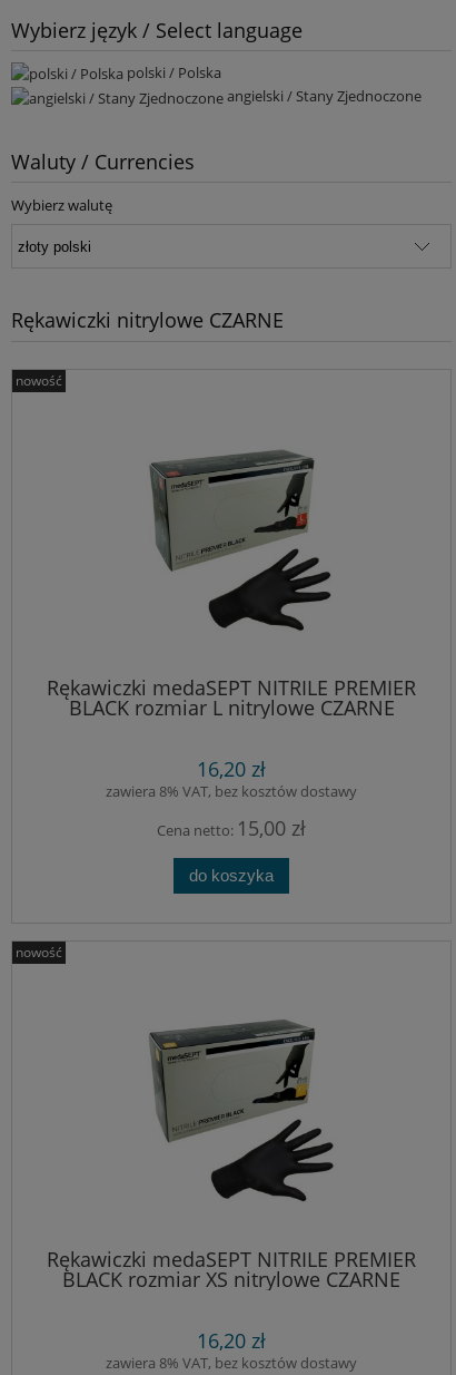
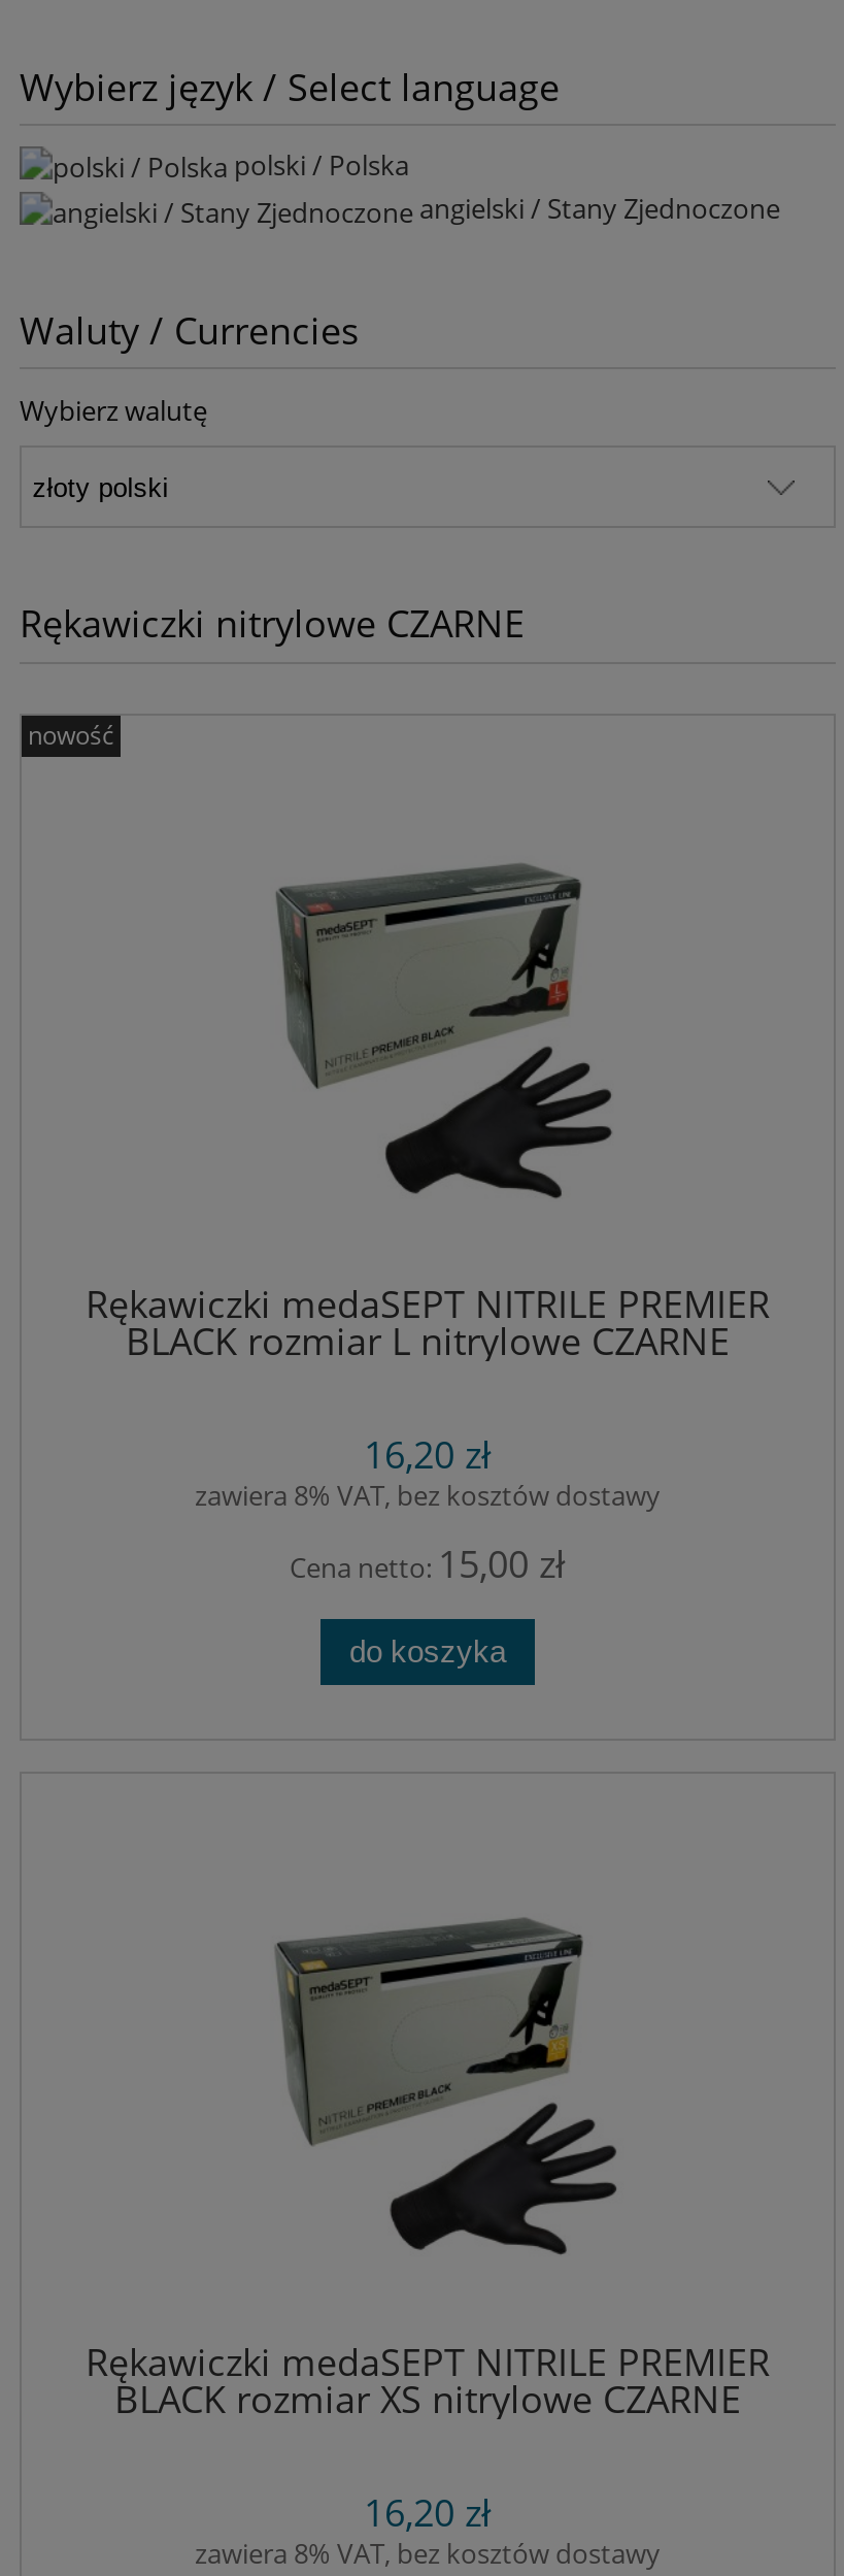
- nowość
